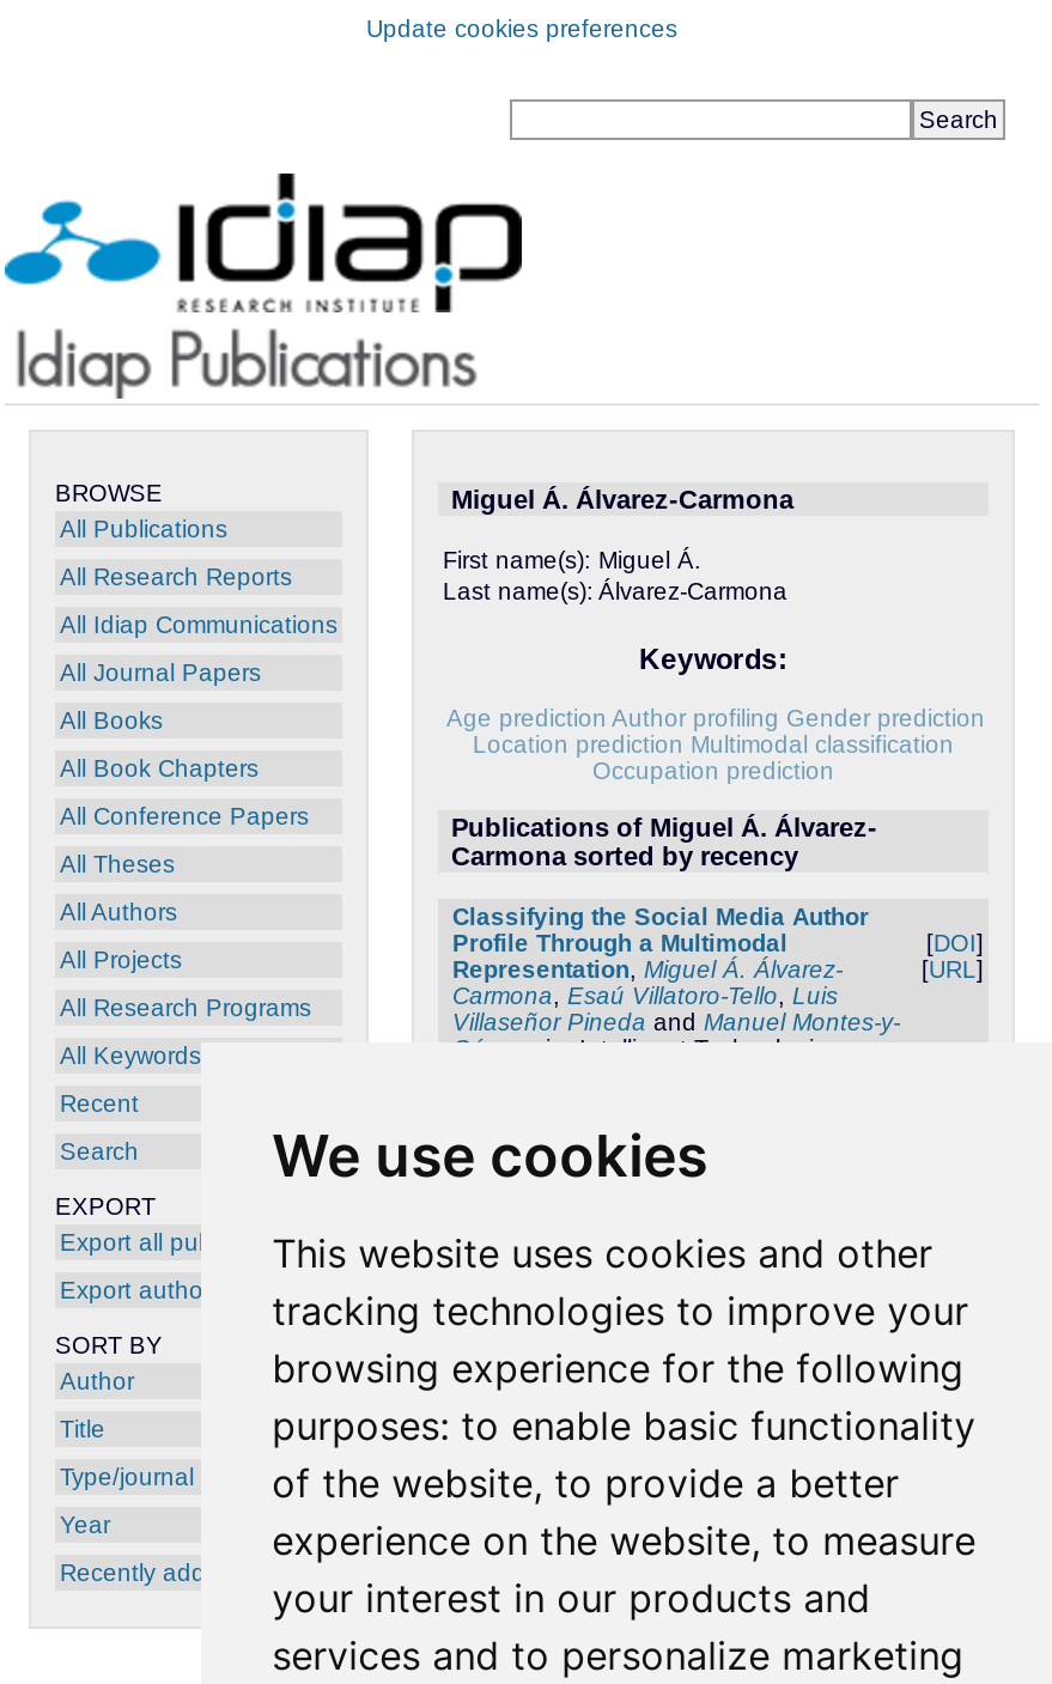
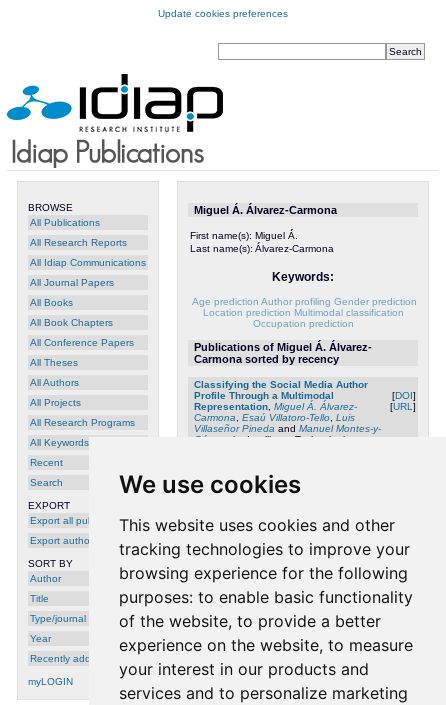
+ myLOGIN
